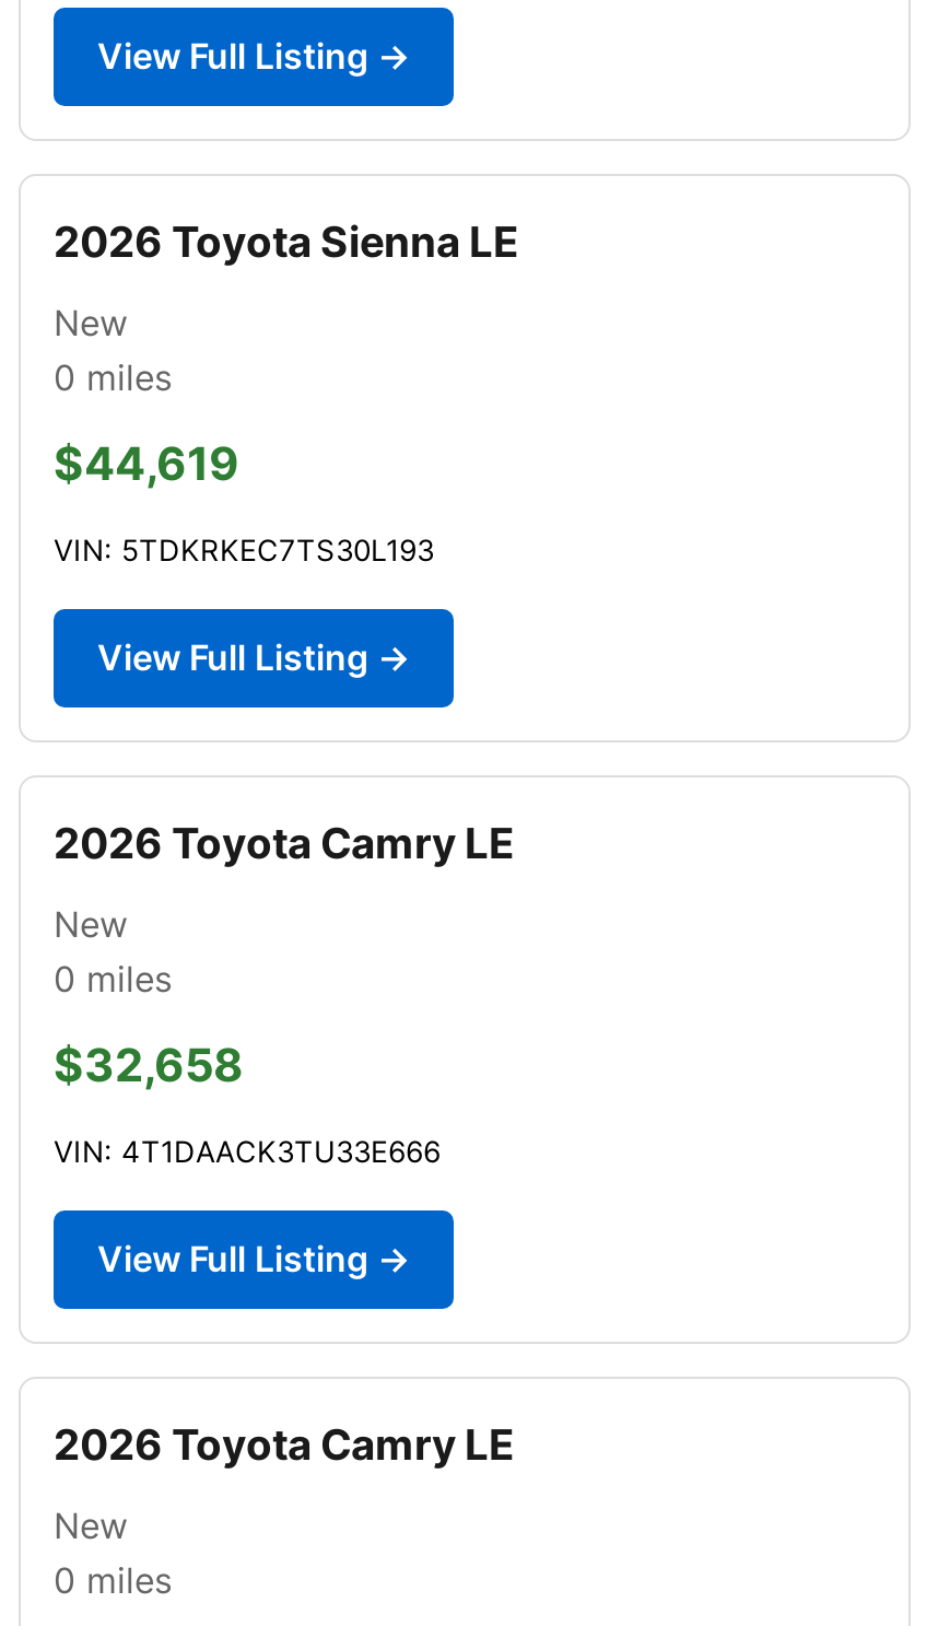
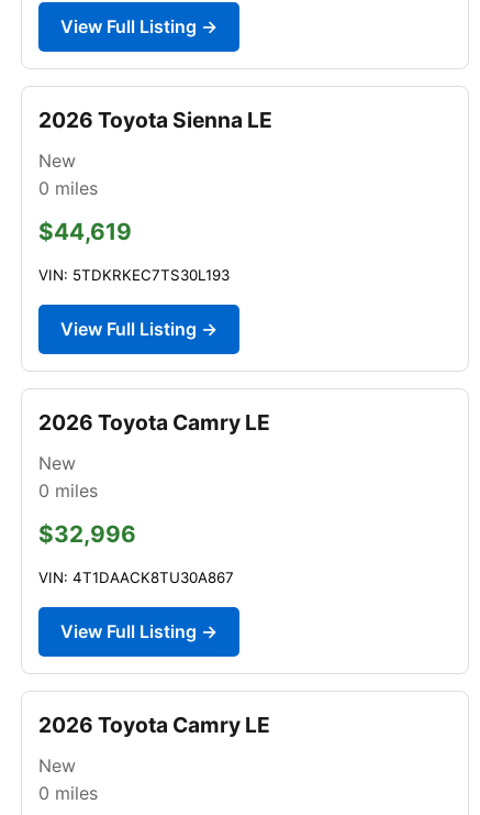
- $32,658
+ $32,996

- VIN: 4T1DAACK3TU33E666
+ VIN: 4T1DAACK8TU30A867
